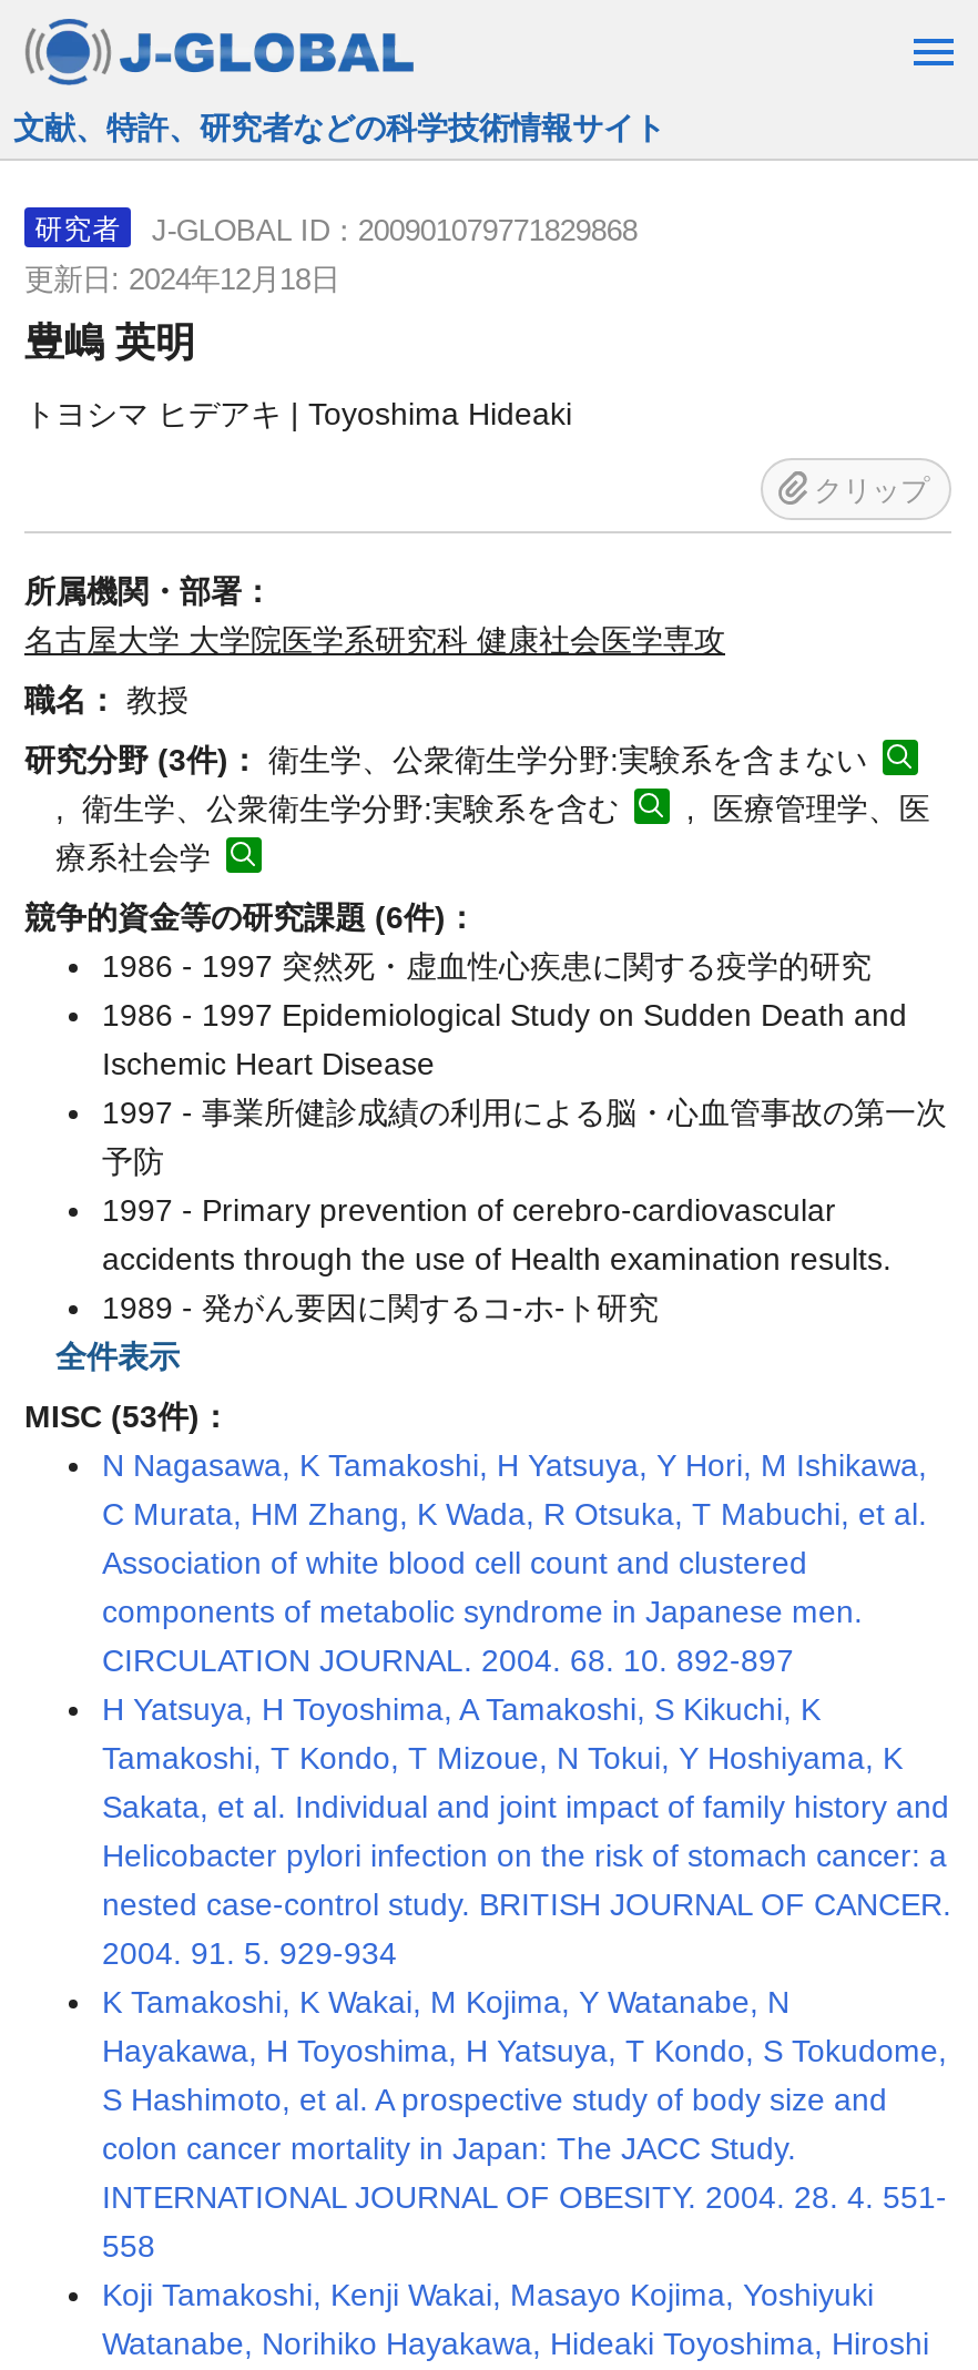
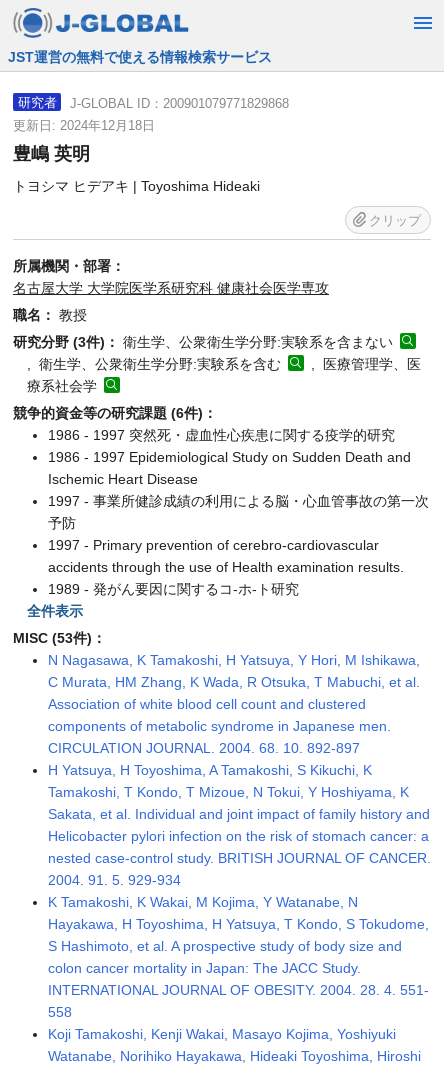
- 文献、特許、研究者などの科学技術情報サイト
+ JST運営の無料で使える情報検索サービス
